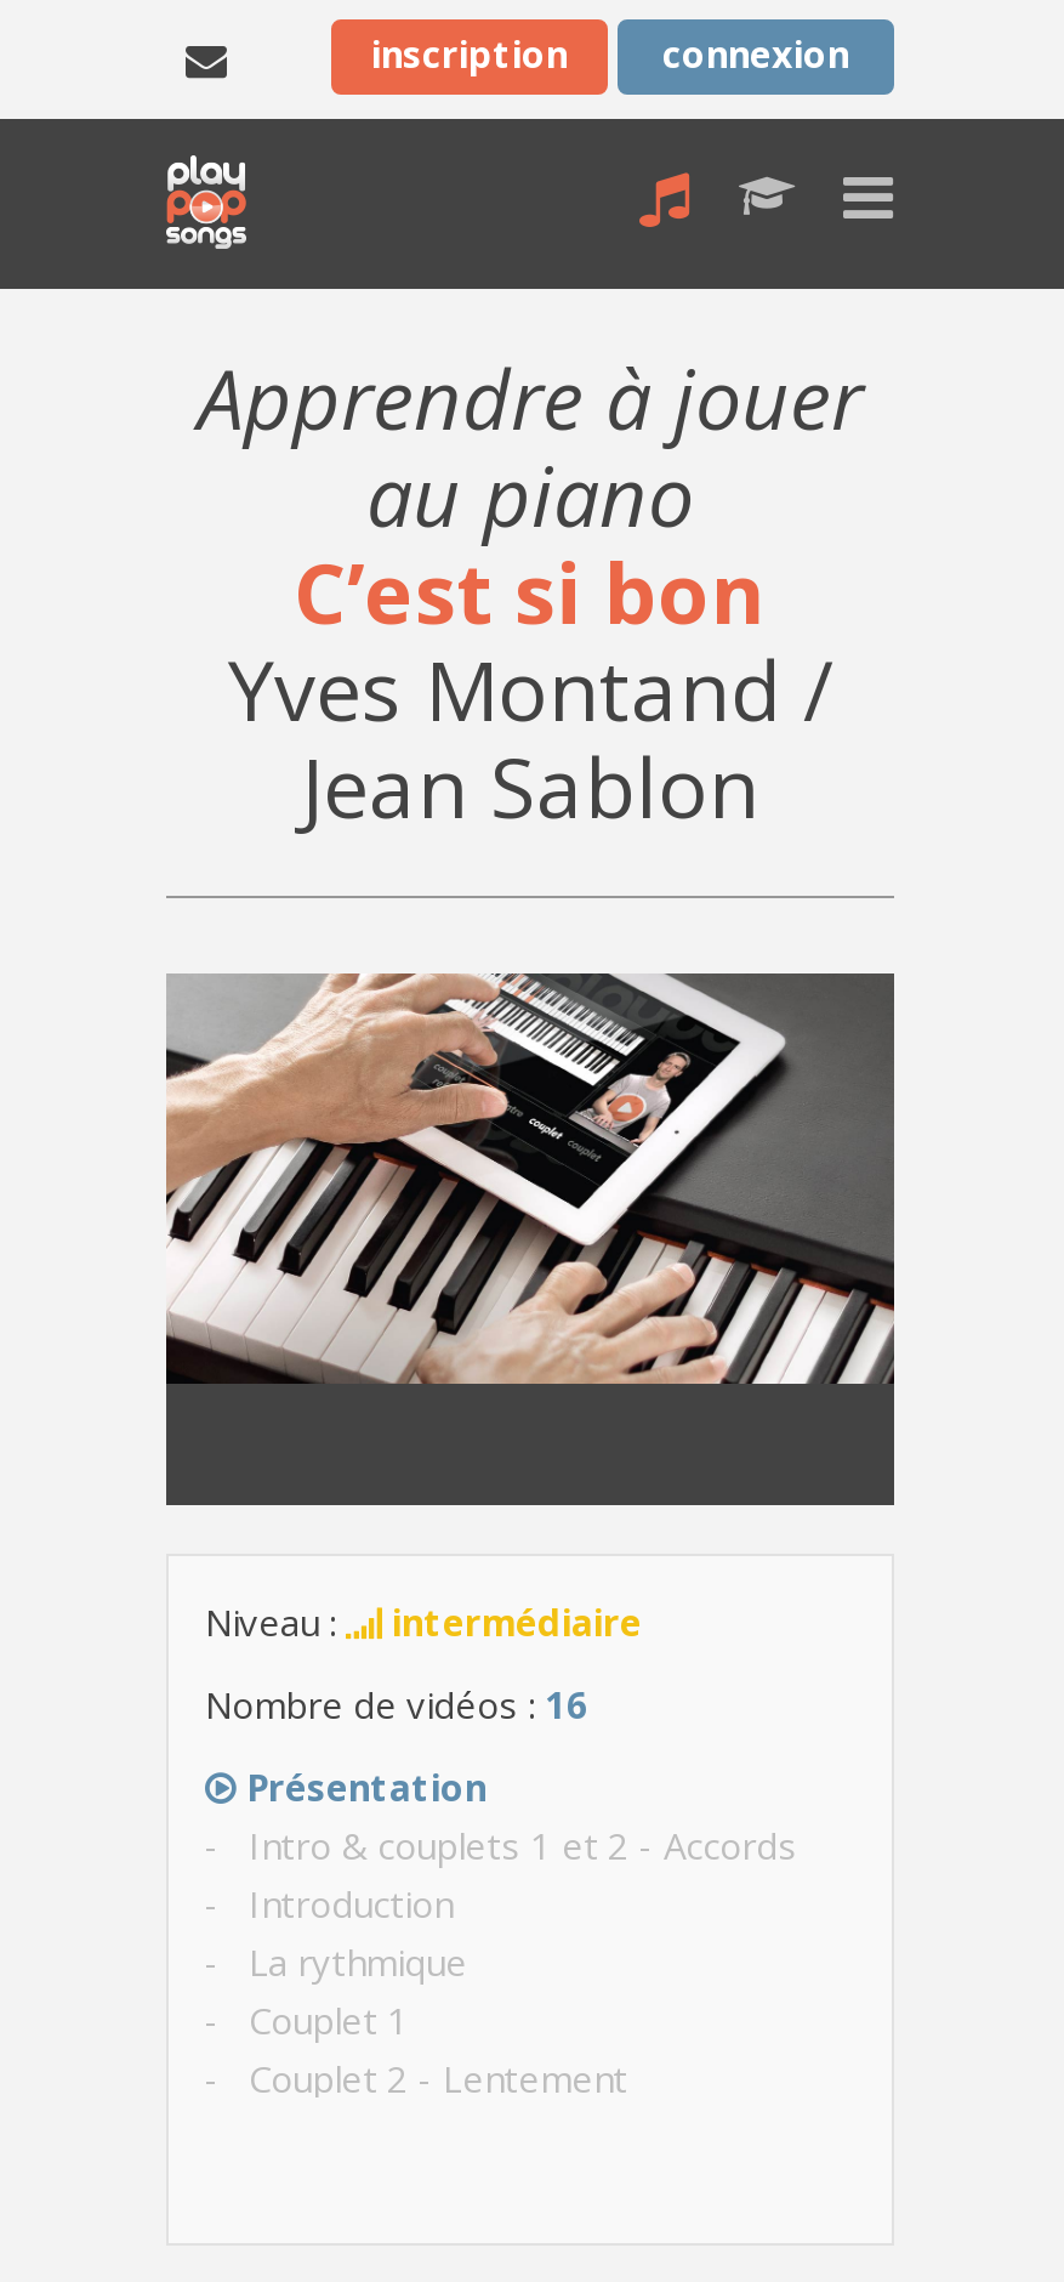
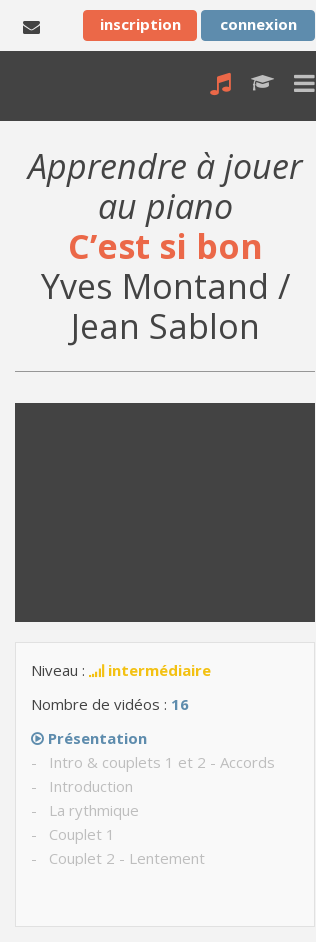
- [image]

- [image]
